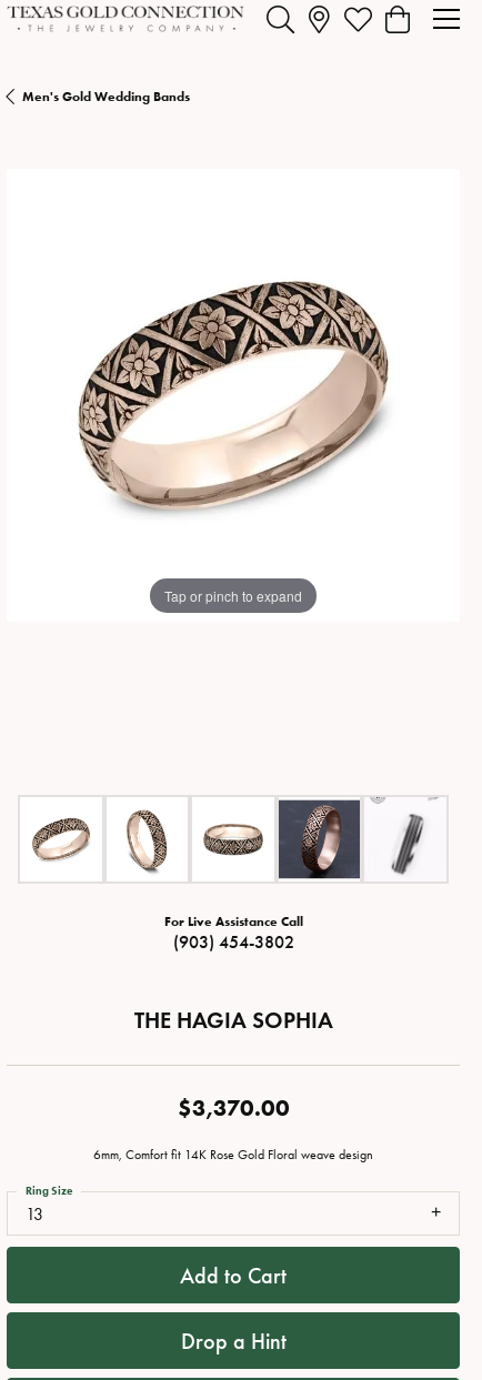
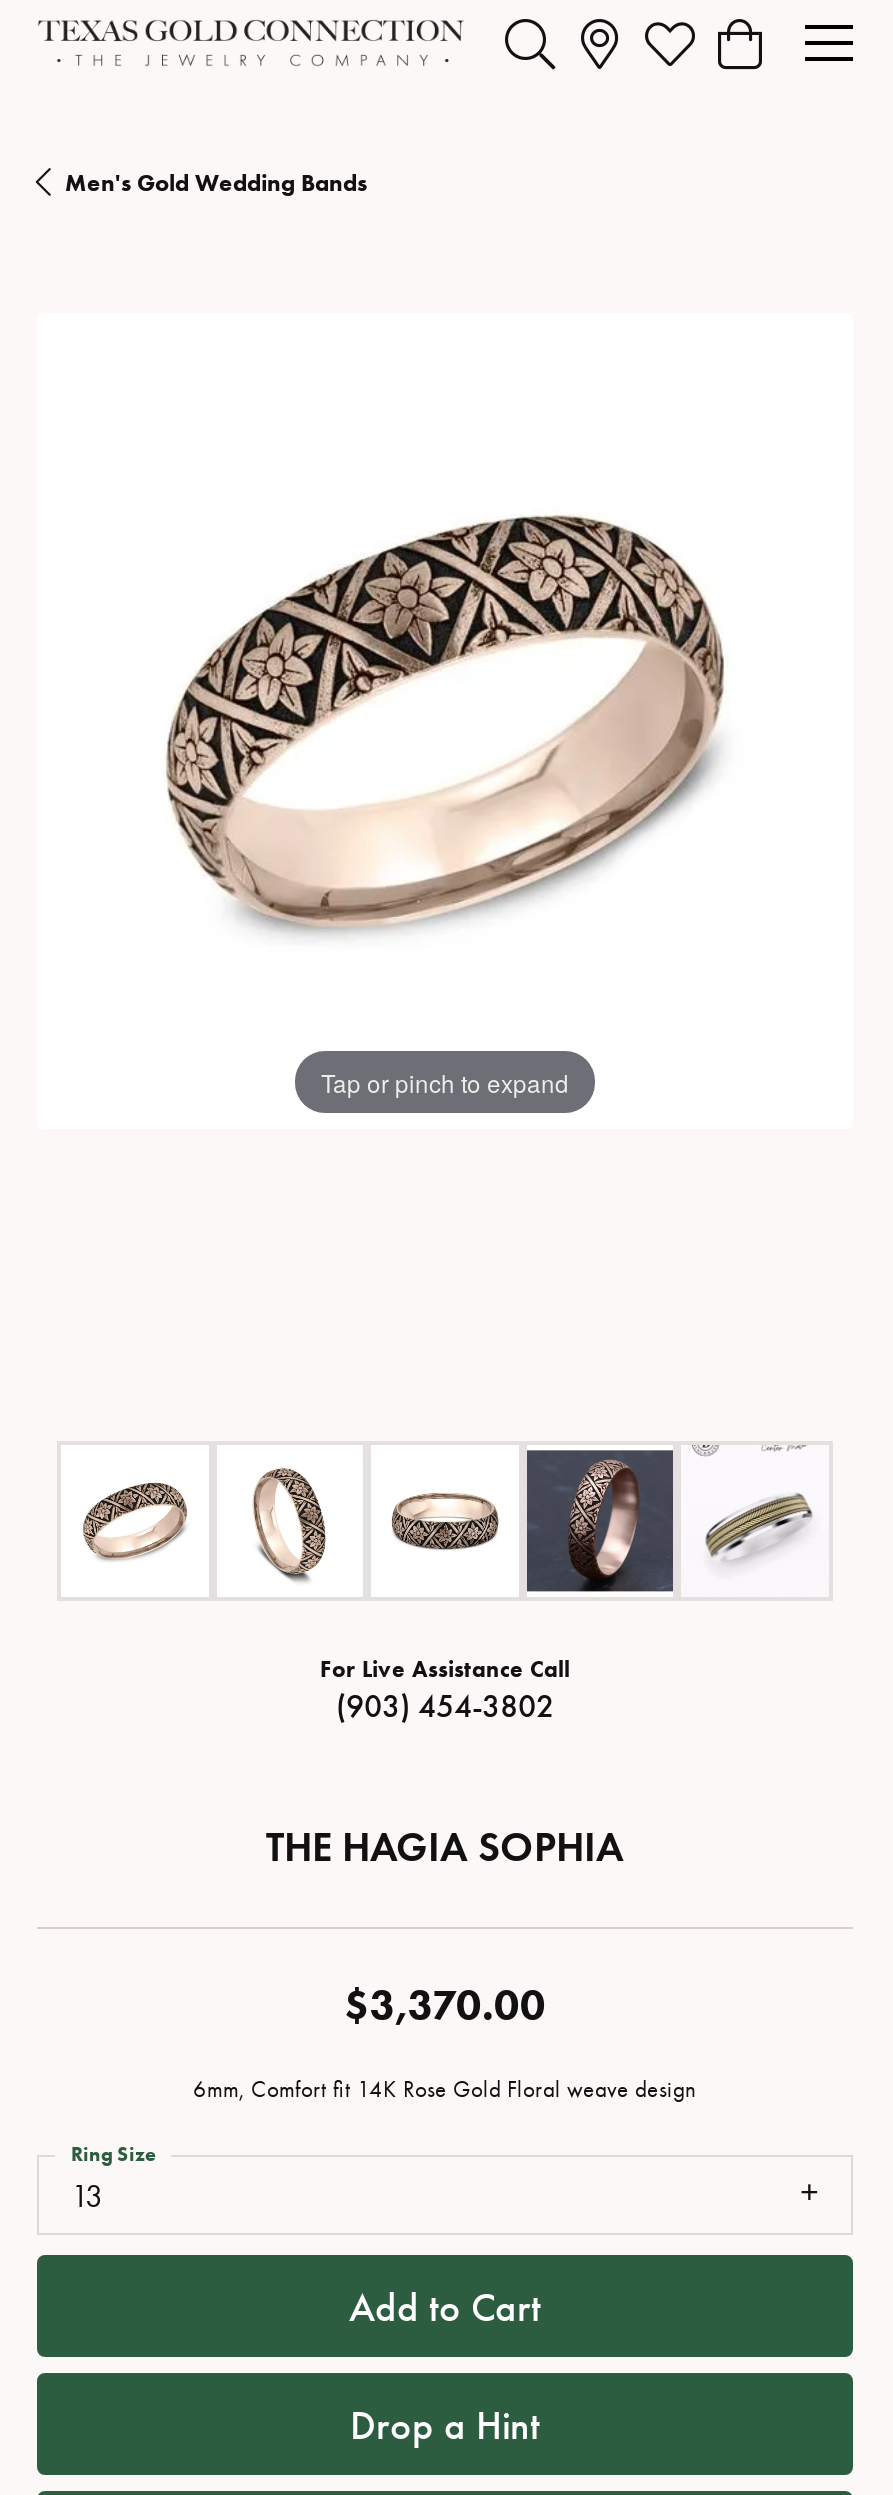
- [image]
+ [image]
